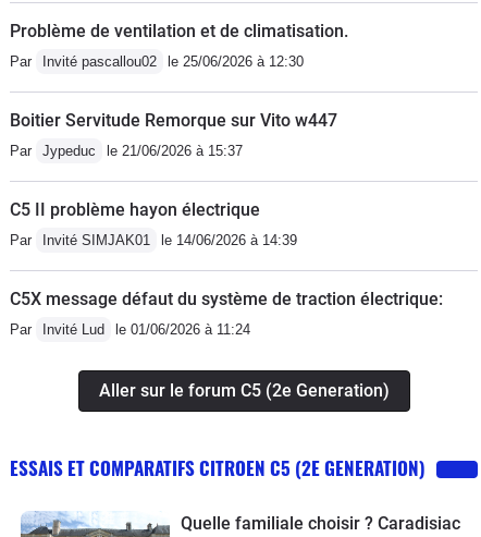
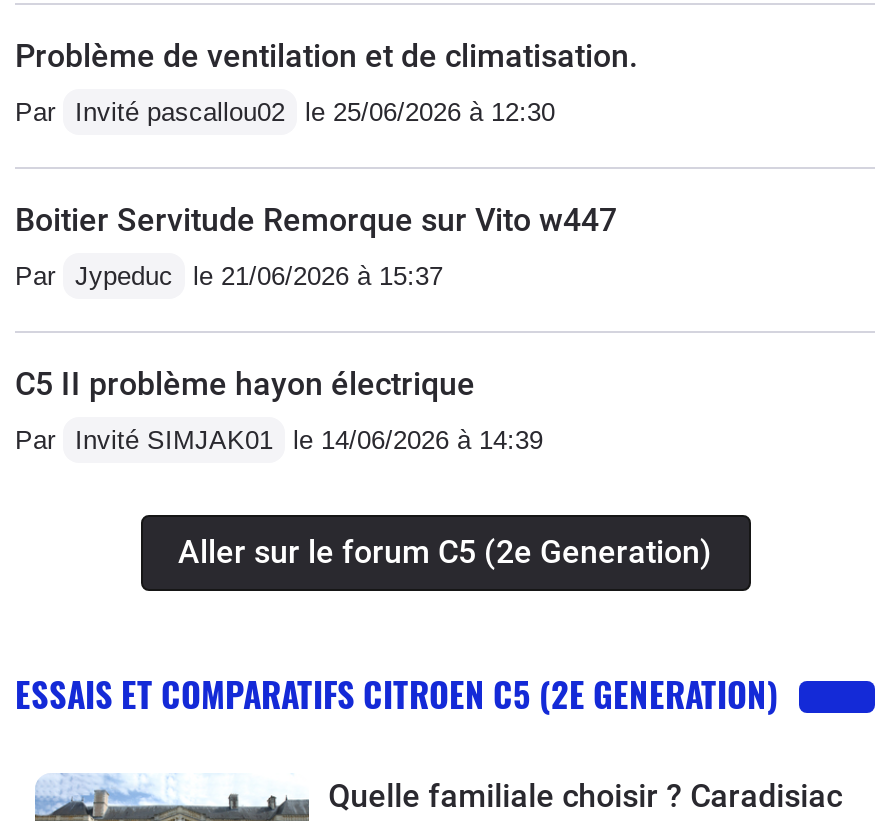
- C5X message défaut du système de traction électrique:
- Par Invité Lud le 01/06/2026 à 11:24
